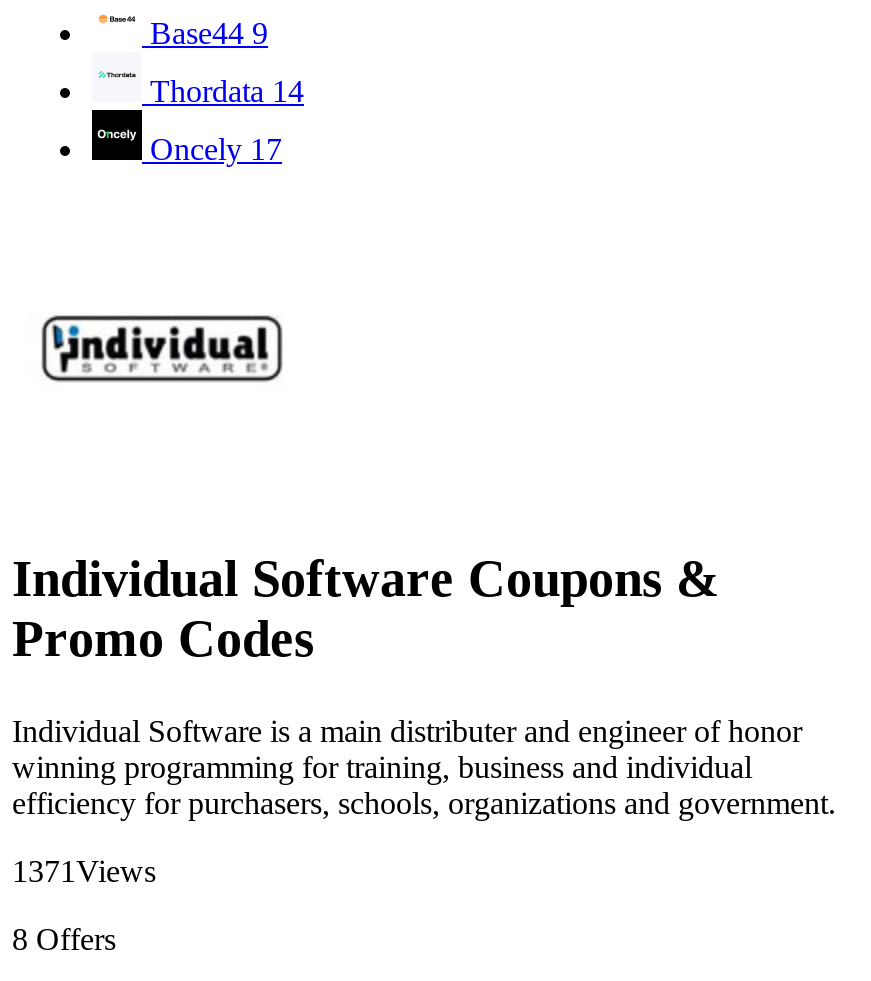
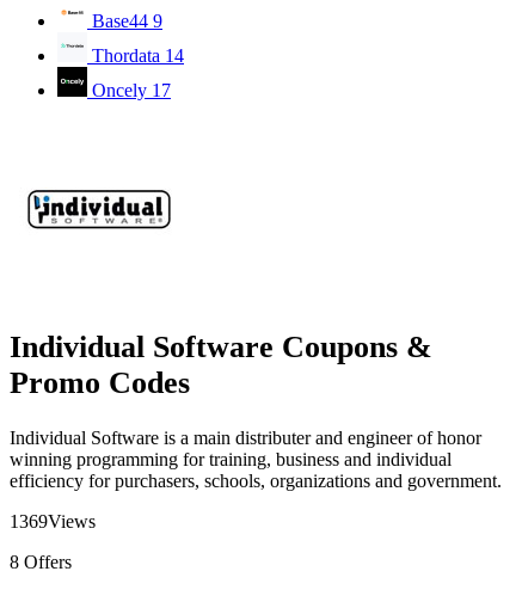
- 1371 Views
+ 1369 Views
